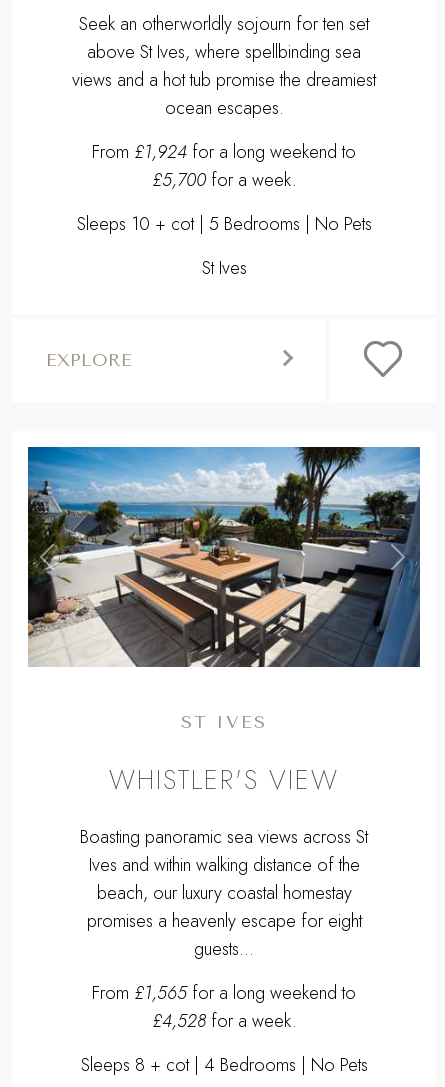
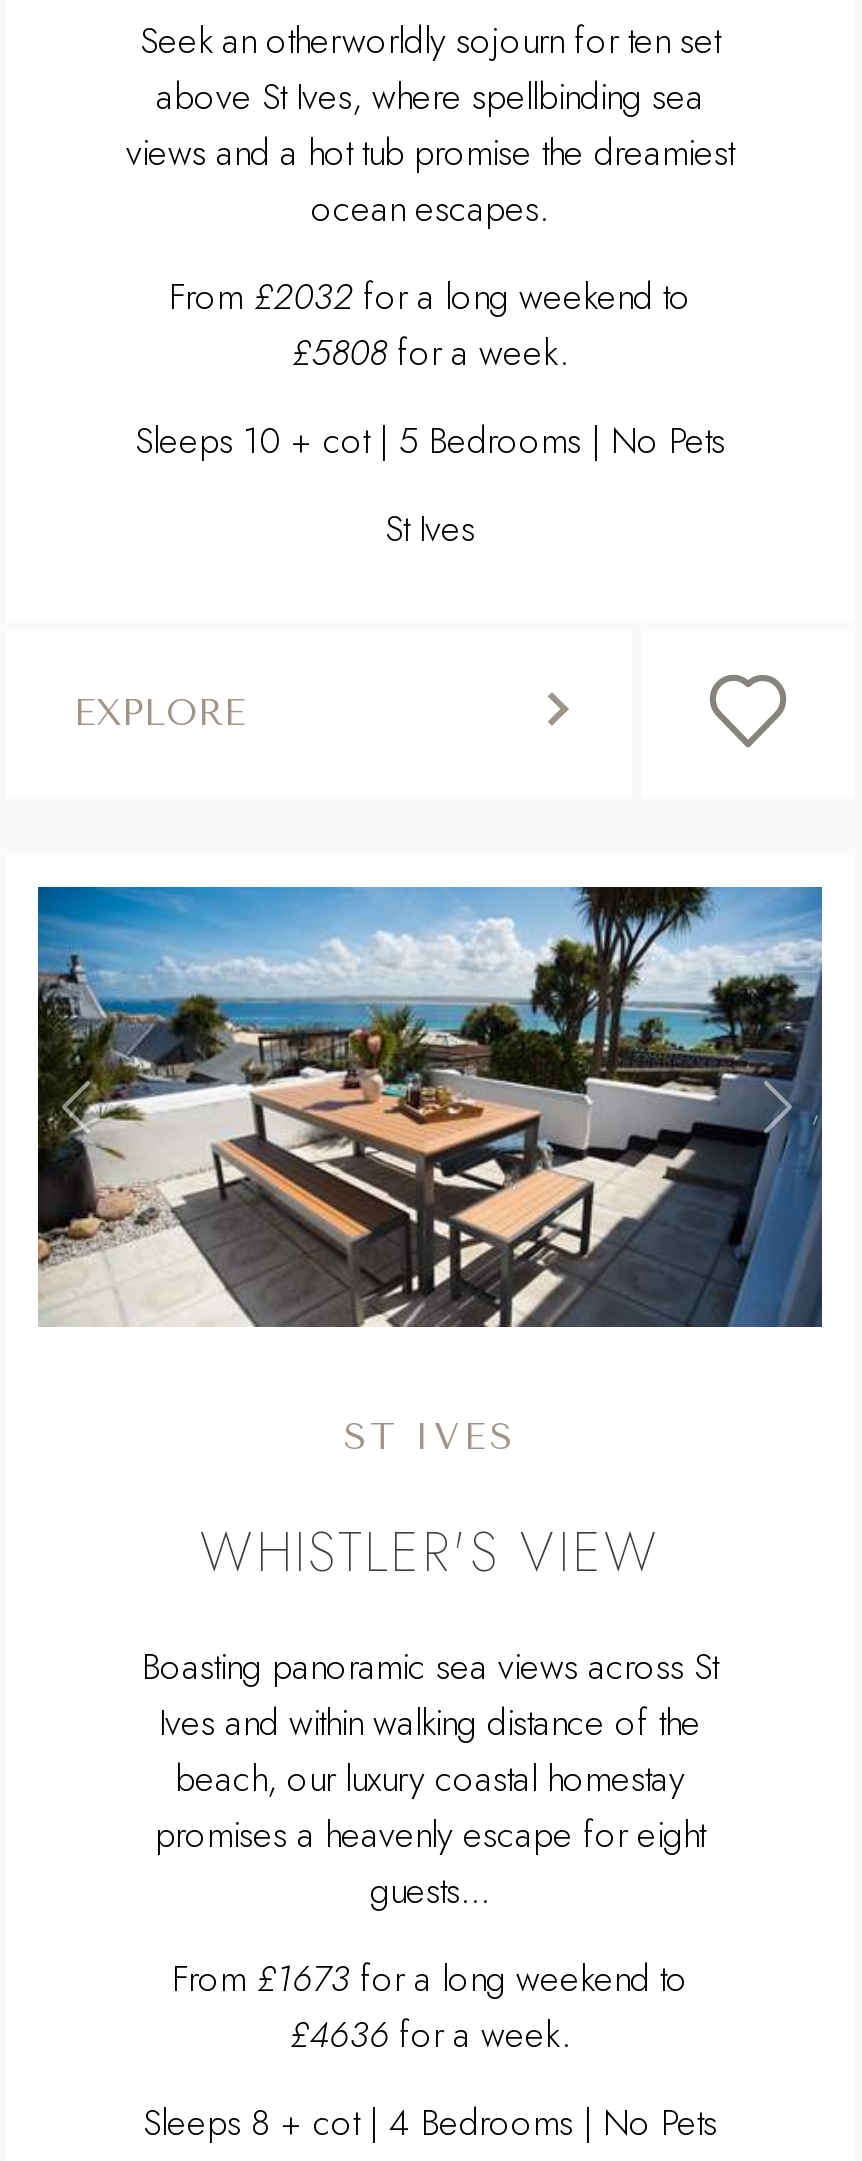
- From £1,924 for a long weekend to
+ From £2032 for a long weekend to

- £5,700 for a week.
+ £5808 for a week.

- From £1,565 for a long weekend to
+ From £1673 for a long weekend to

- £4,528 for a week.
+ £4636 for a week.
